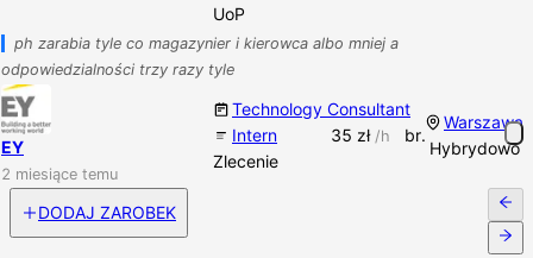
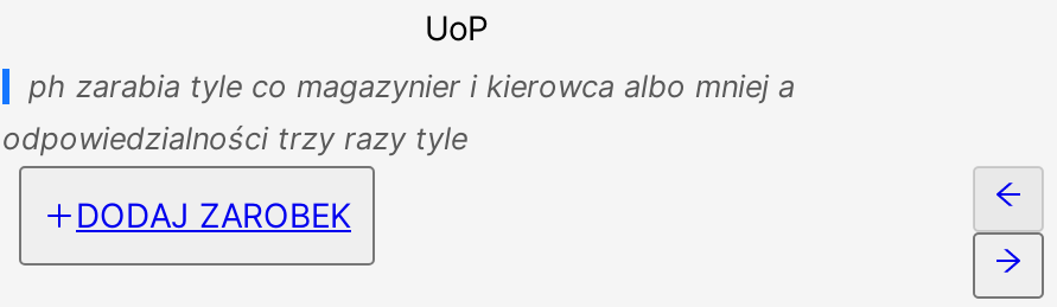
- [image]
- EY
- 2 miesiące temu

- Technology Consultant
- Intern
- Zlecenie

- Warszawa
- Hybrydowo

- 35 zł /h
- br.
